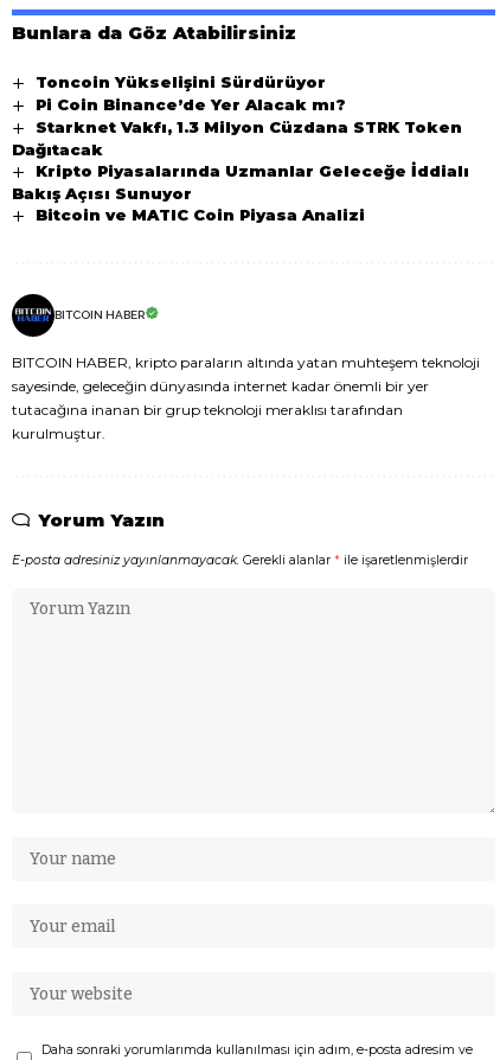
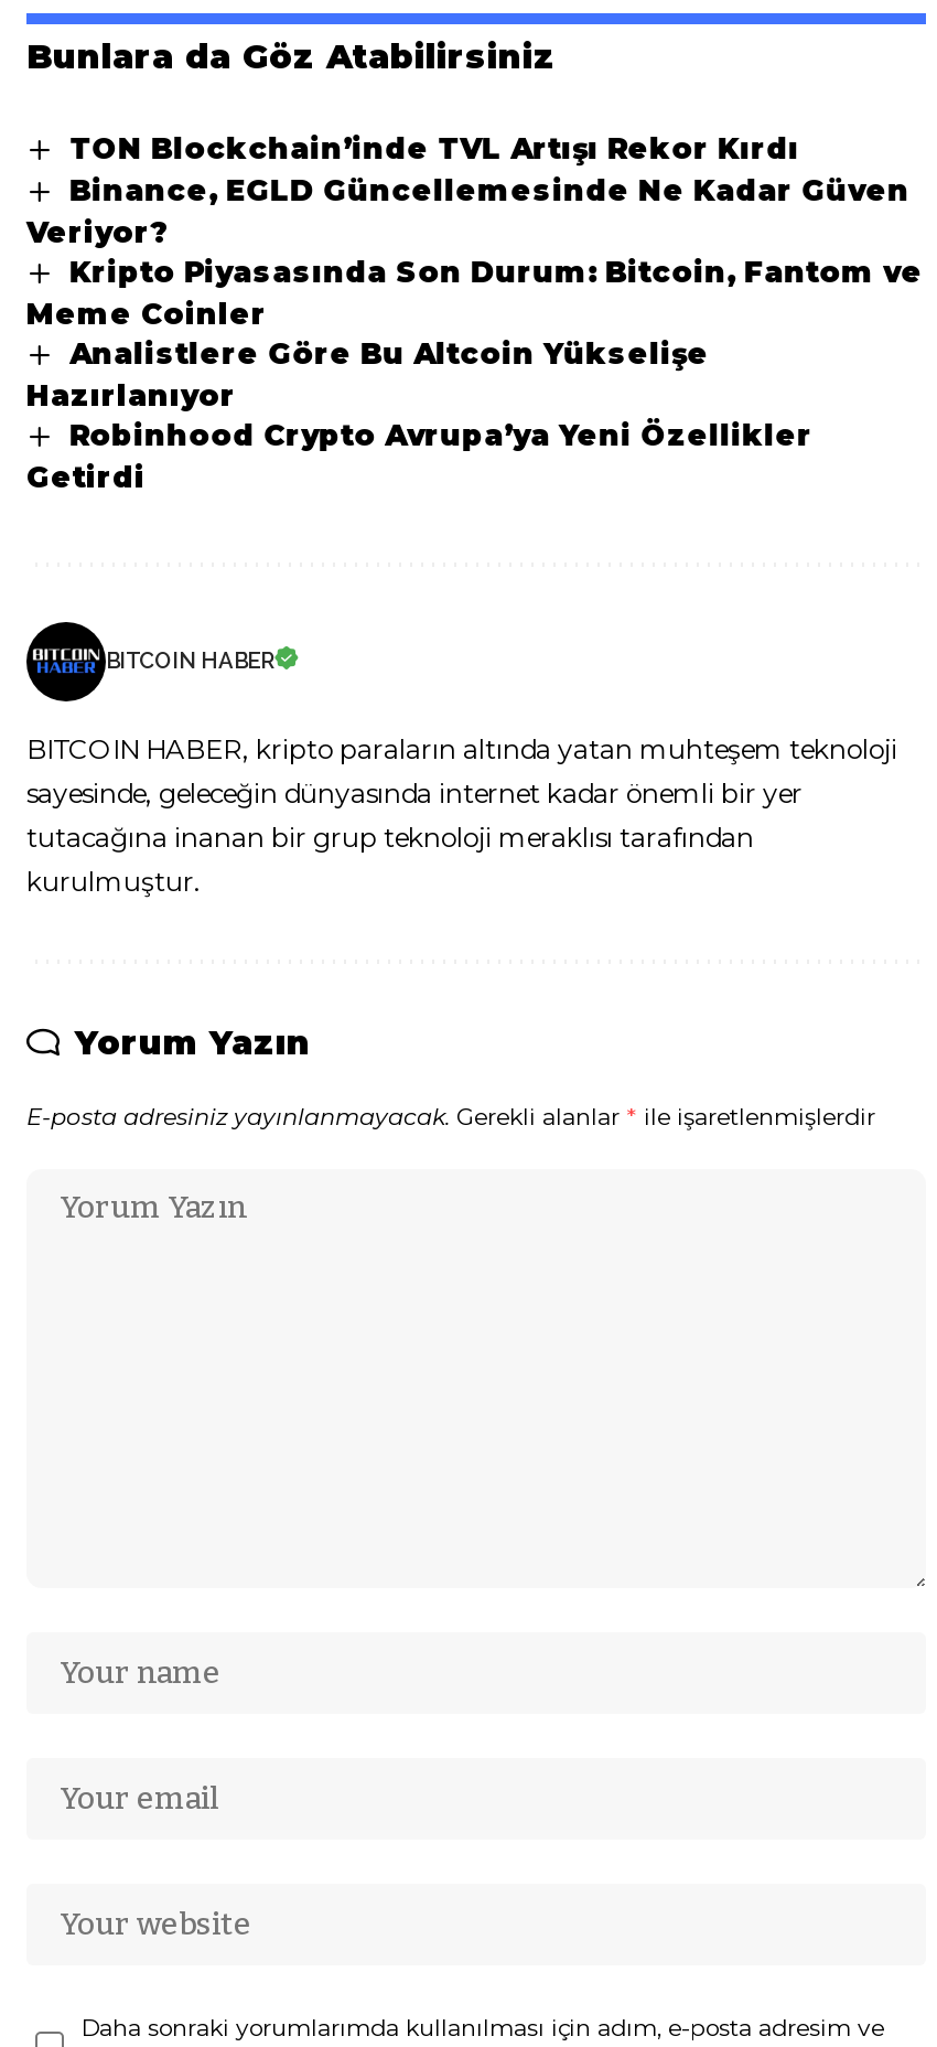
- Toncoin Yükselişini Sürdürüyor
- Pi Coin Binance’de Yer Alacak mı?
- Starknet Vakfı, 1.3 Milyon Cüzdana STRK Token
- Dağıtacak
- Kripto Piyasalarında Uzmanlar Geleceğe İddialı
- Bakış Açısı Sunuyor
- Bitcoin ve MATIC Coin Piyasa Analizi
+ TON Blockchain’inde TVL Artışı Rekor Kırdı
+ Binance, EGLD Güncellemesinde Ne Kadar Güven
+ Veriyor?
+ Kripto Piyasasında Son Durum: Bitcoin, Fantom ve
+ Meme Coinler
+ Analistlere Göre Bu Altcoin Yükselişe
+ Hazırlanıyor
+ Robinhood Crypto Avrupa’ya Yeni Özellikler
+ Getirdi
